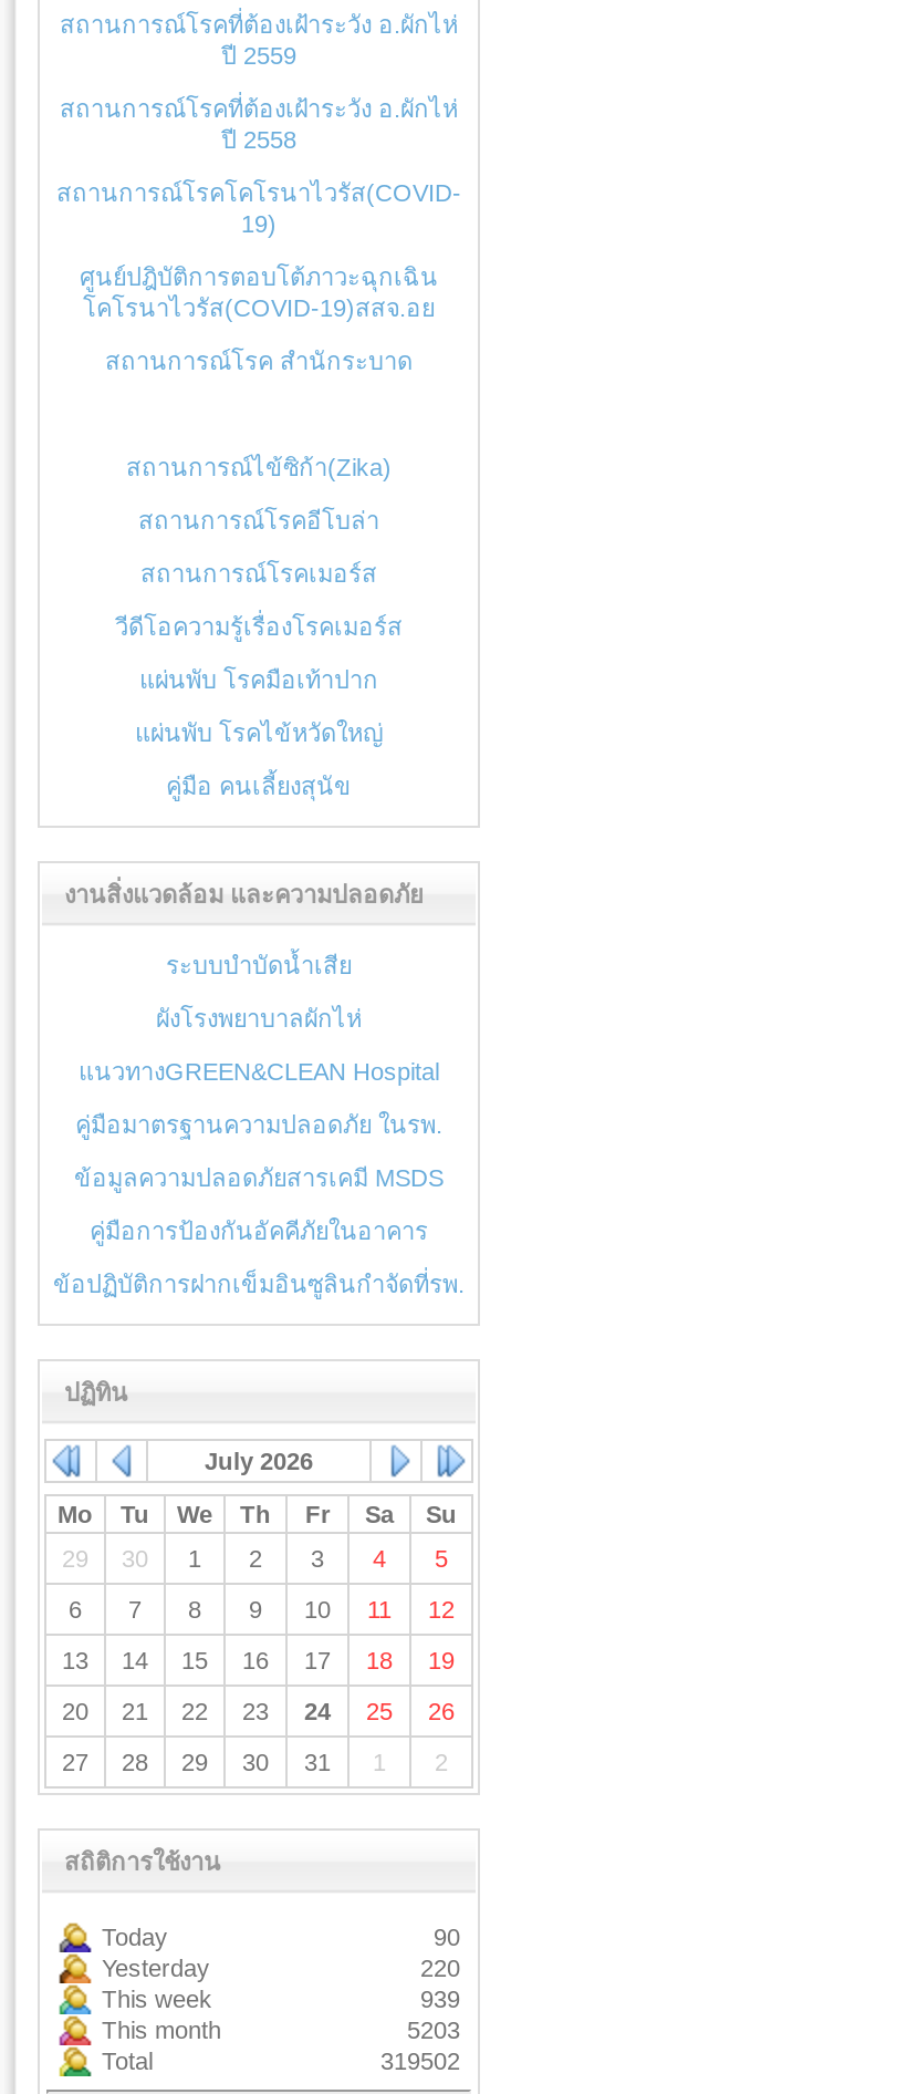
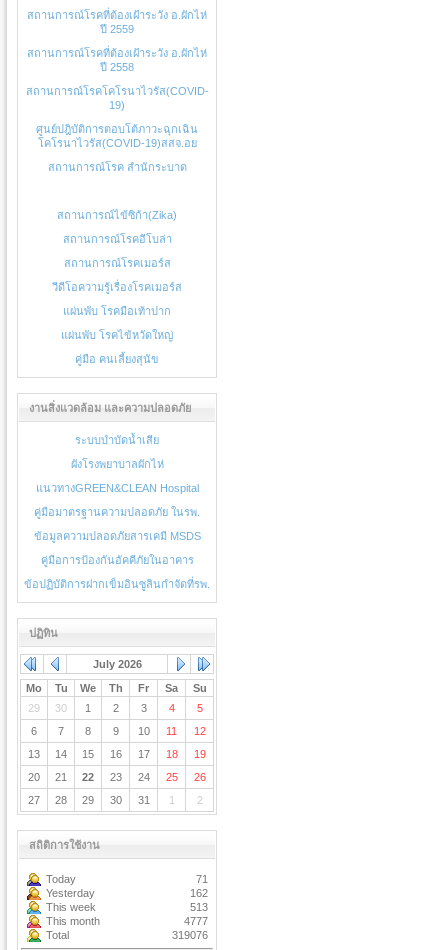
- 90
+ 71

- 220
+ 162

- 939
+ 513

- 5203
+ 4777

- 319502
+ 319076
